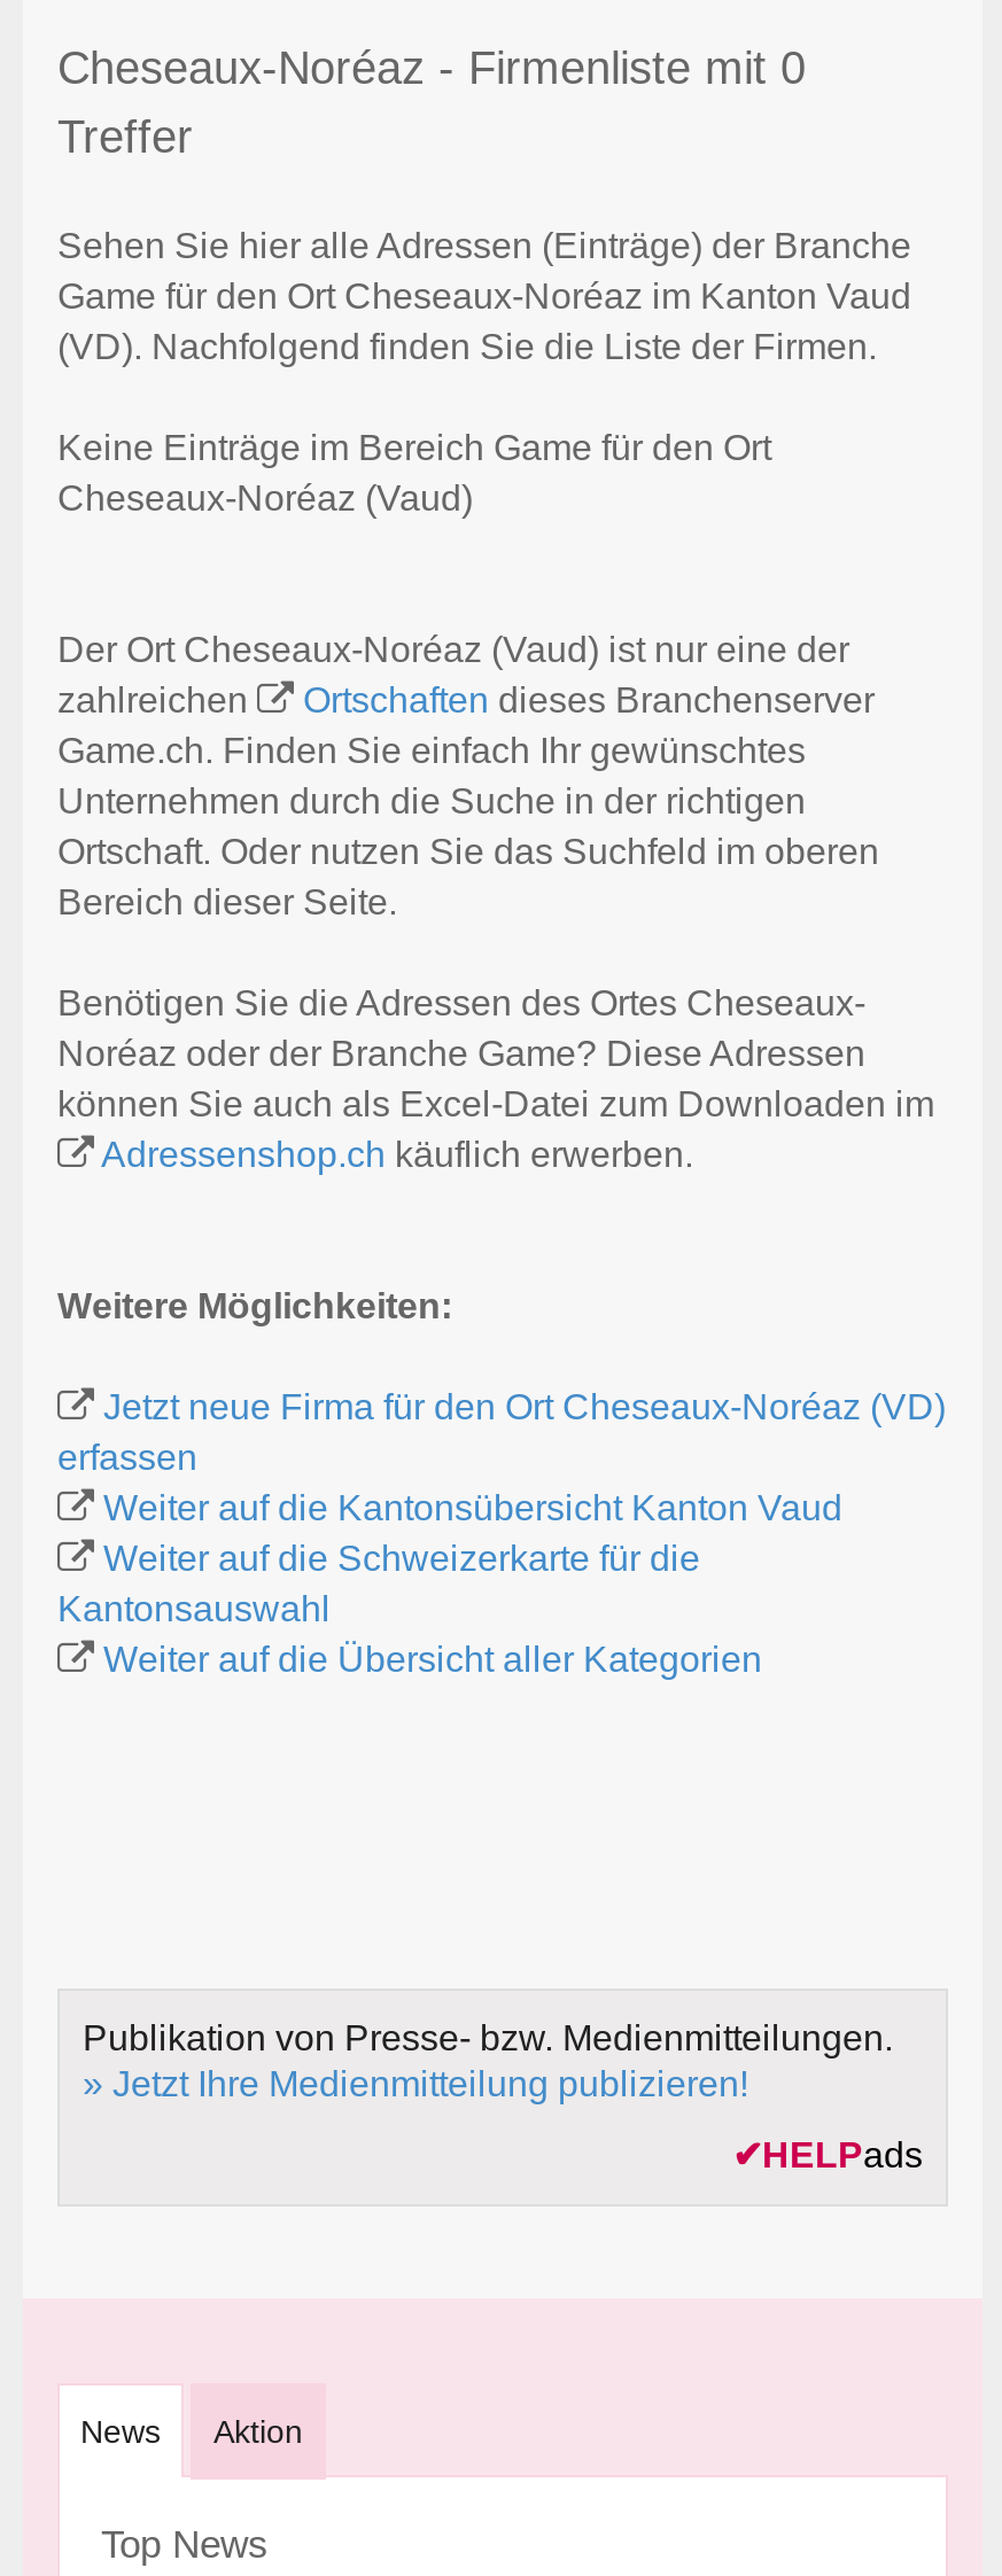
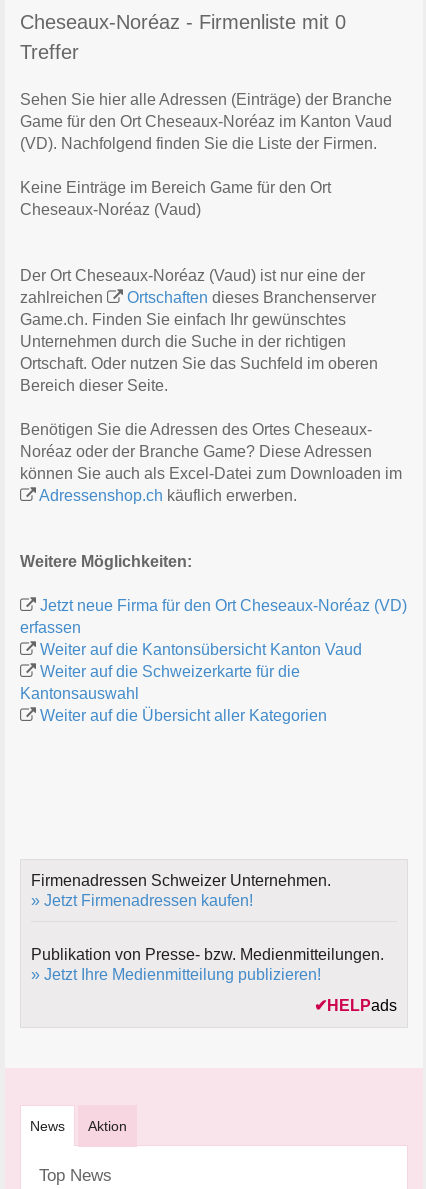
+ Firmenadressen Schweizer Unternehmen.
+ » Jetzt Firmenadressen kaufen!
